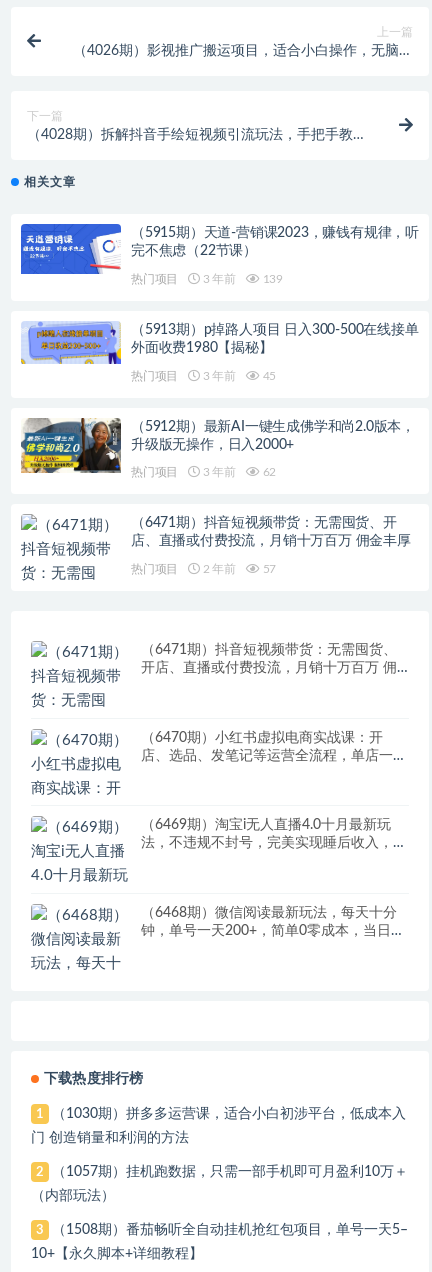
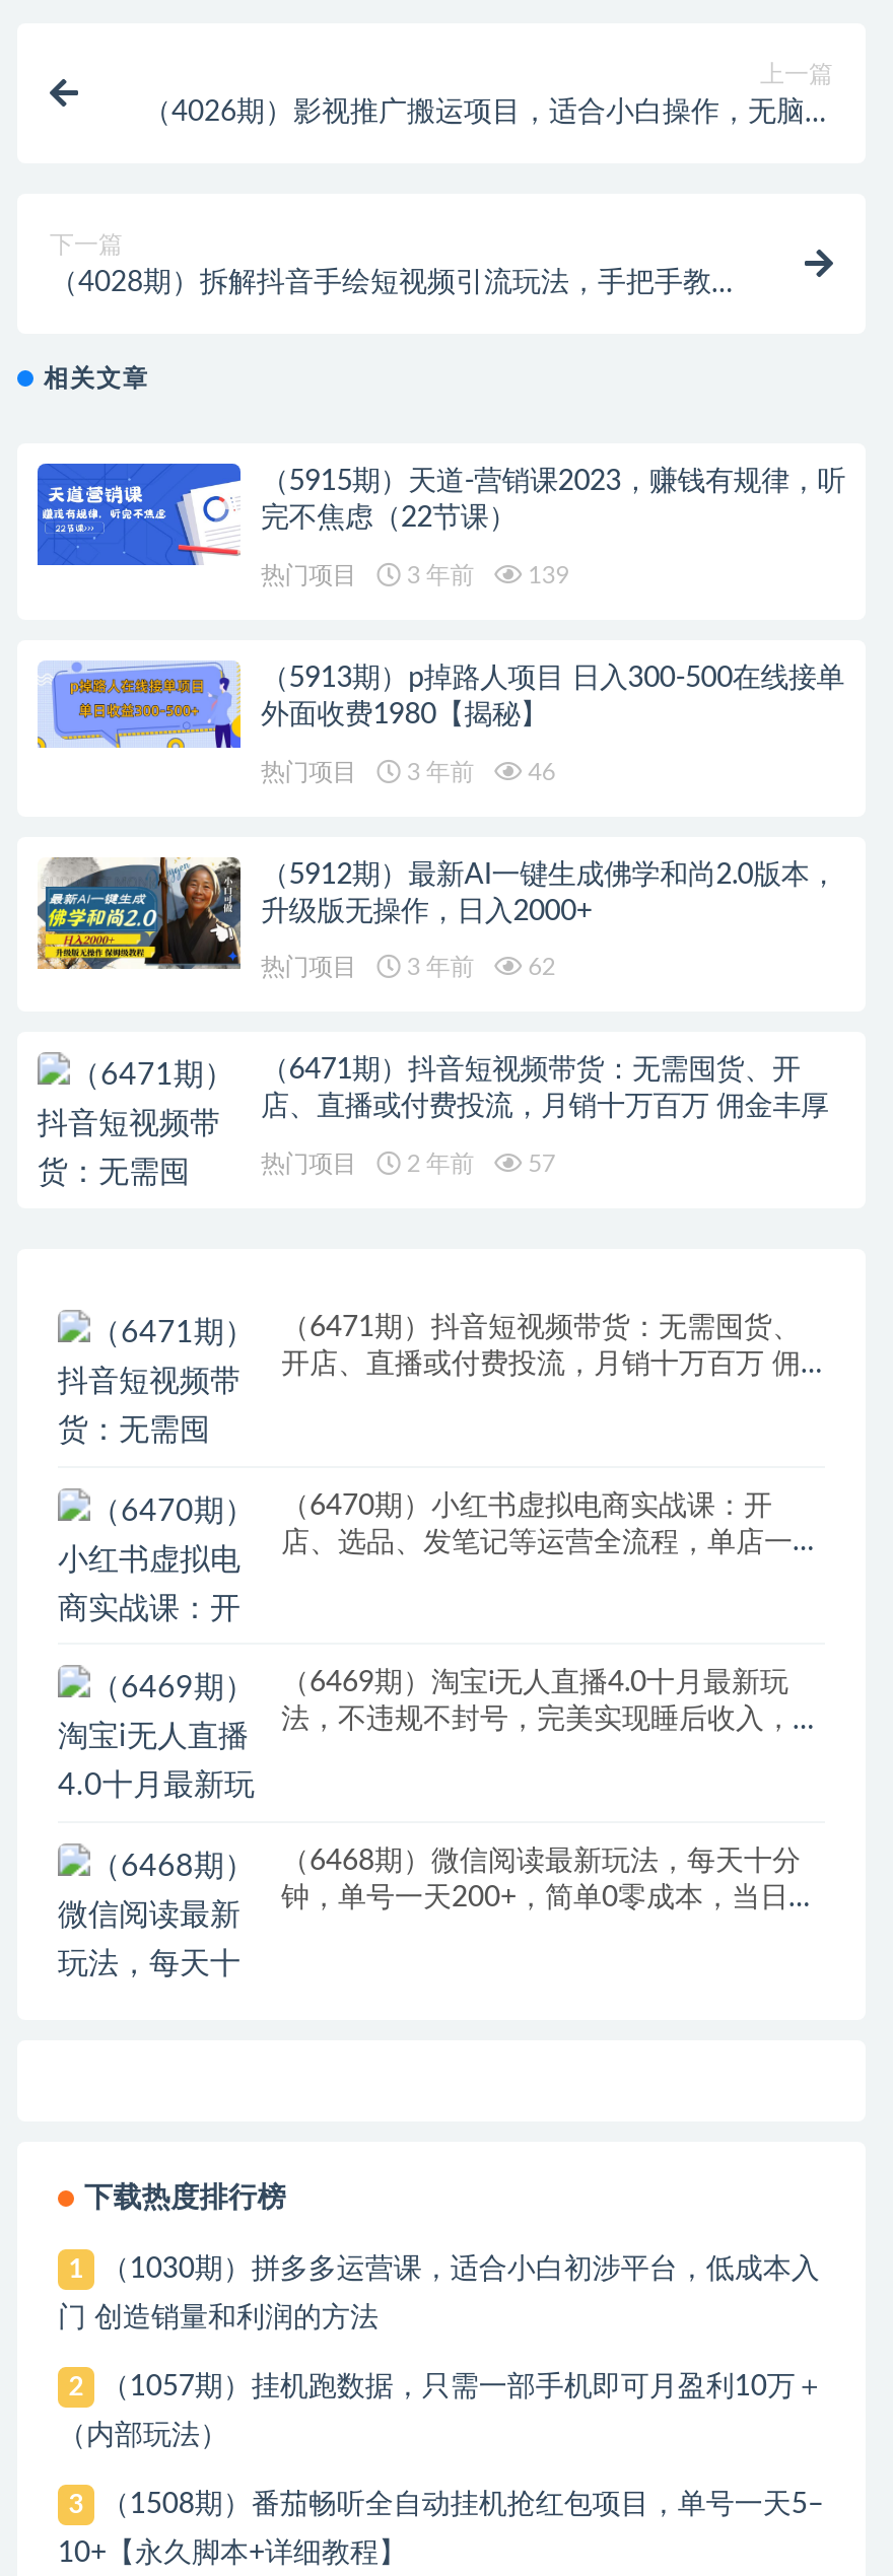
- 热门项目 3 年前 45
+ 热门项目 3 年前 46
